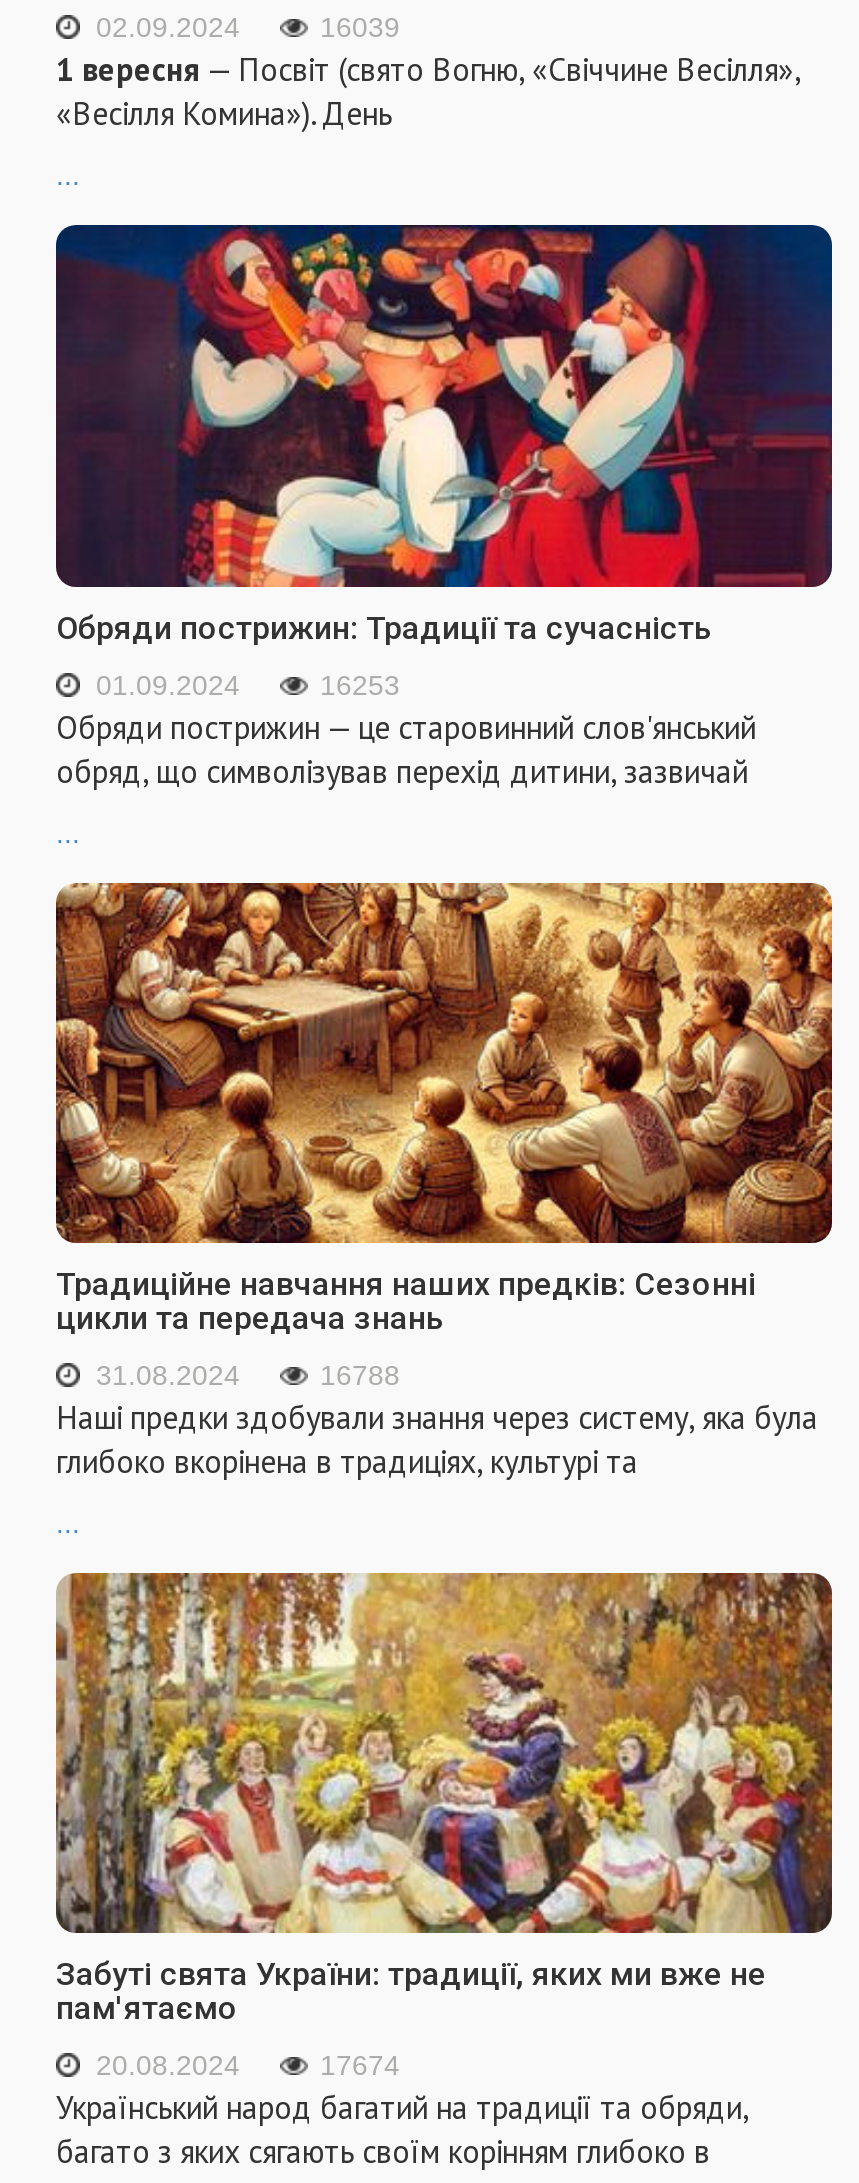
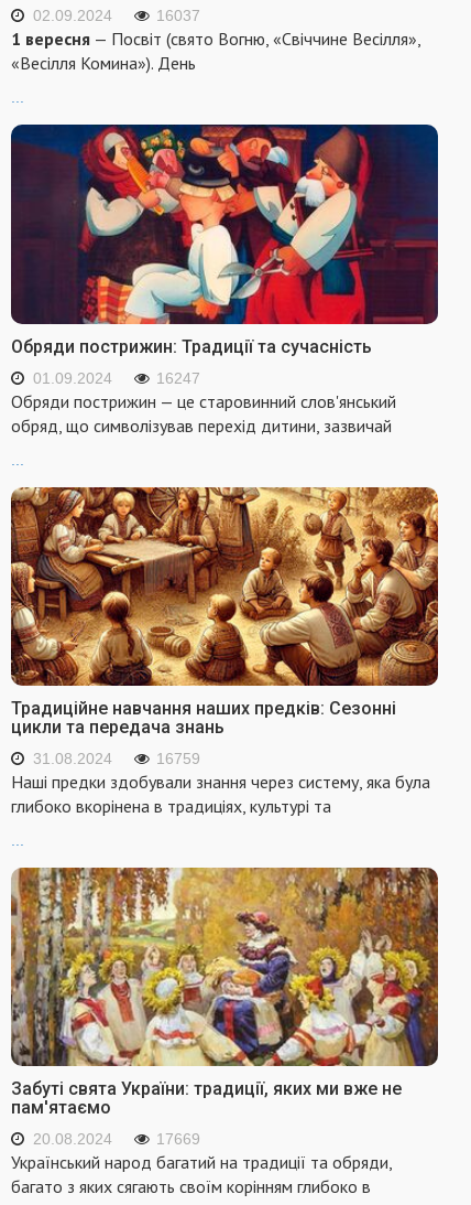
- 16039
+ 16037

- 16253
+ 16247

- 16788
+ 16759

- 17674
+ 17669
